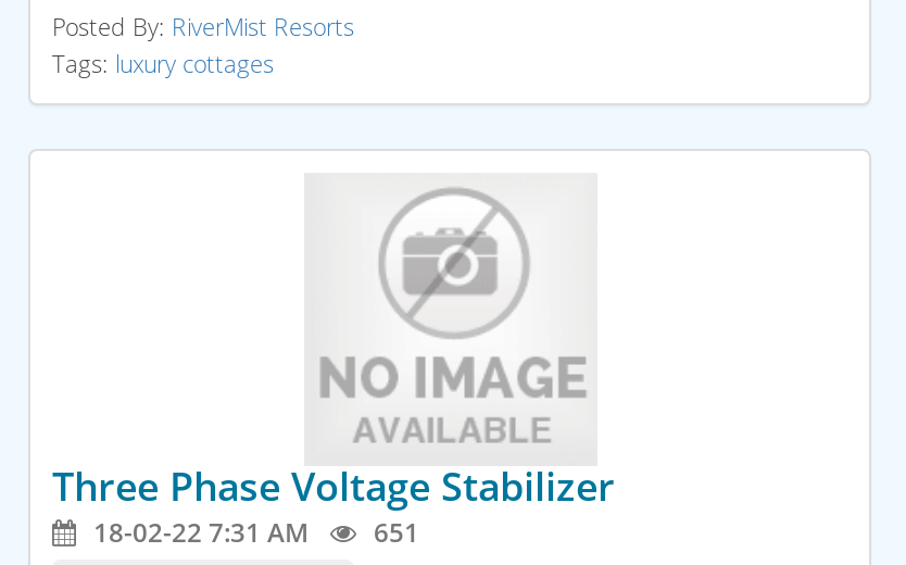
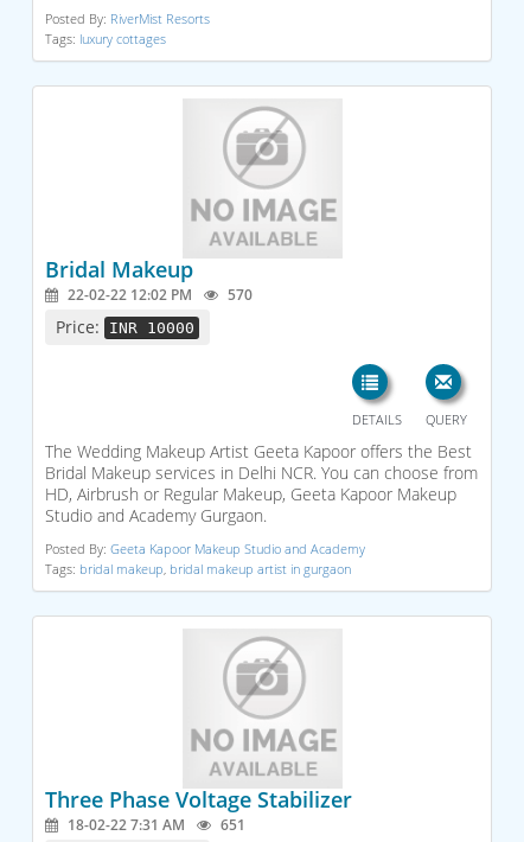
+ Bridal Makeup
+ 22-02-22 12:02 PM
+ 570
+ Price: INR 10000

+ [image]
+ QUERY
+ DETAILS
+ The Wedding Makeup Artist Geeta Kapoor offers the Best
+ Bridal Makeup services in Delhi NCR. You can choose from
+ HD, Airbrush or Regular Makeup, Geeta Kapoor Makeup
+ Studio and Academy Gurgaon.
+ Posted By: Geeta Kapoor Makeup Studio and Academy
+ Tags: bridal makeup, bridal makeup artist in gurgaon

+ [image]
